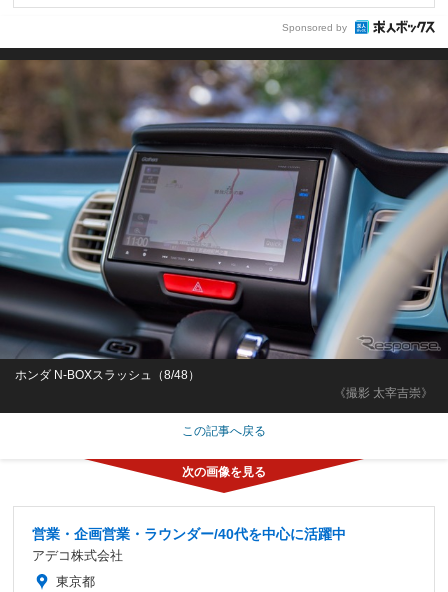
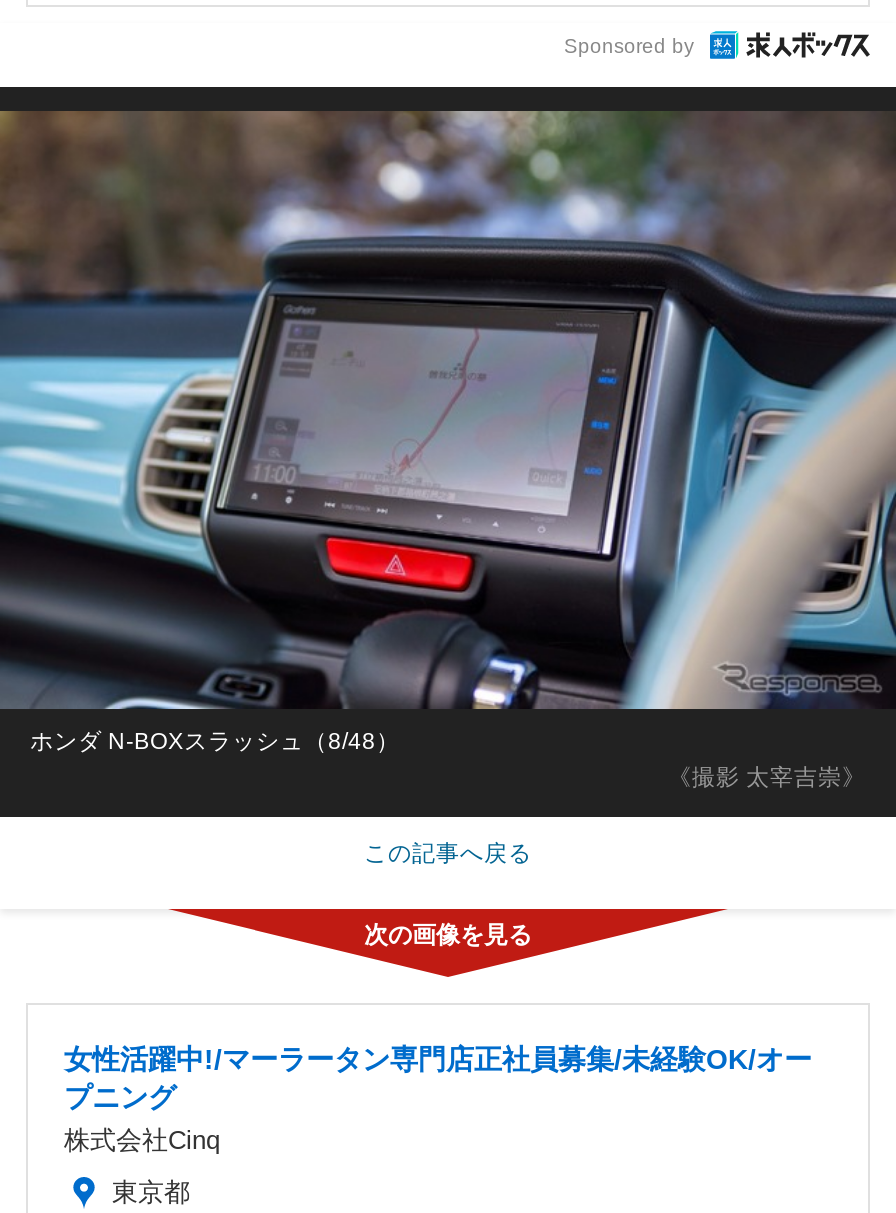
- 営業・企画営業・ラウンダー/40代を中心に活躍中
- アデコ株式会社
+ 女性活躍中!/マーラータン専門店正社員募集/未経験OK/オー
+ プニング
+ 株式会社Cinq
